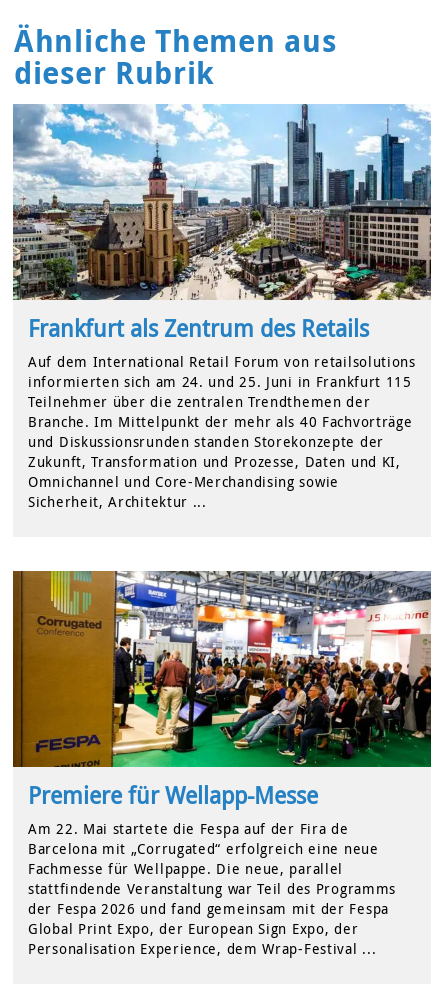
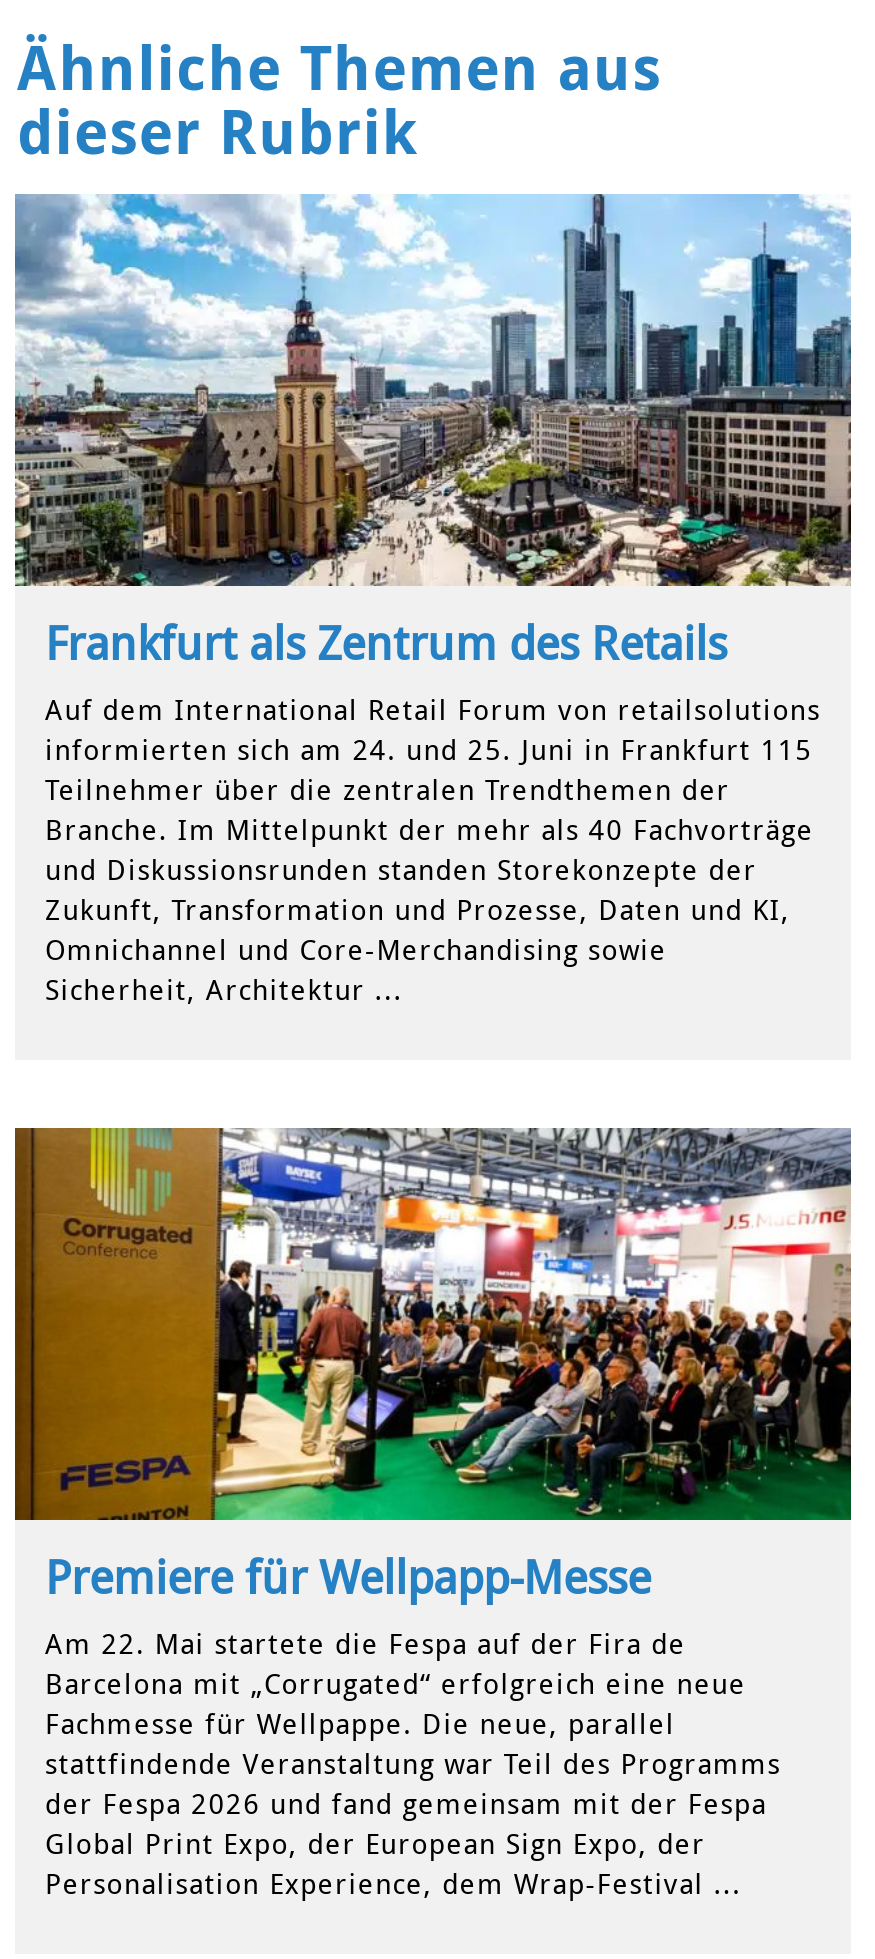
- Premiere für Wellapp-Messe
+ Premiere für Wellpapp-Messe
